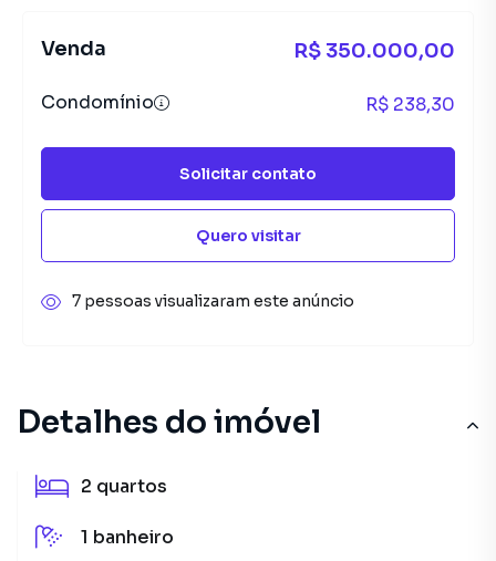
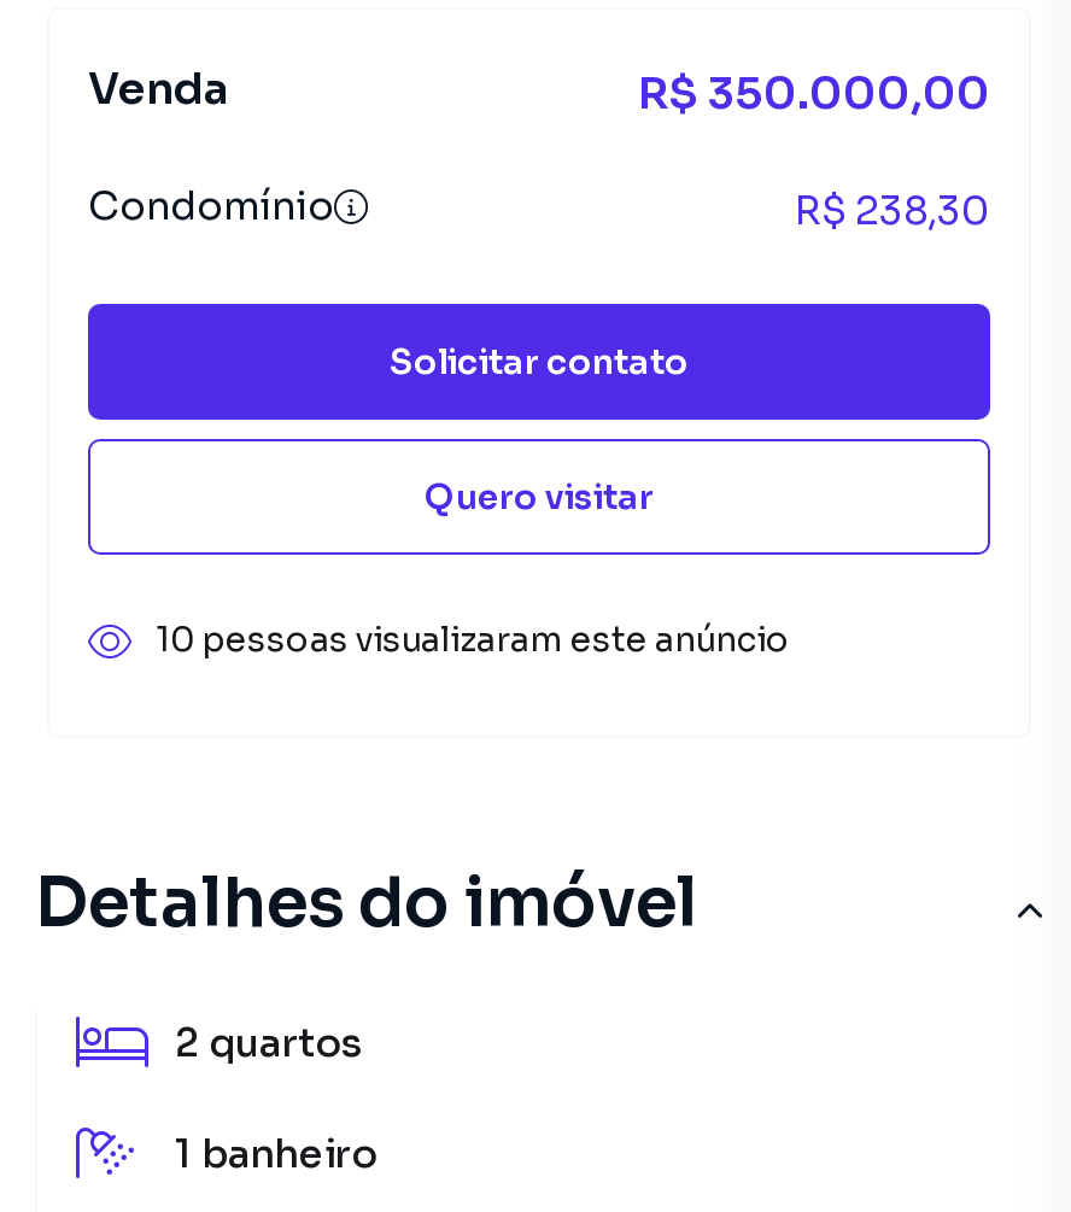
- 7 pessoas visualizaram este anúncio
+ 10 pessoas visualizaram este anúncio
